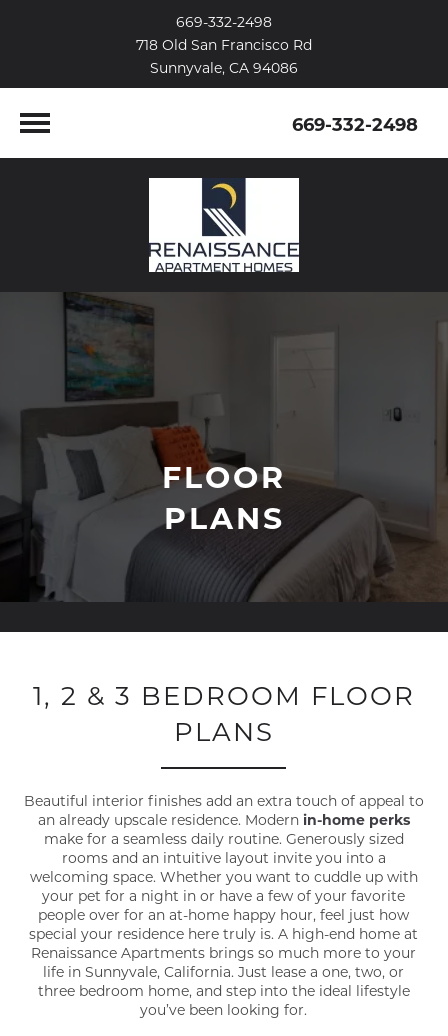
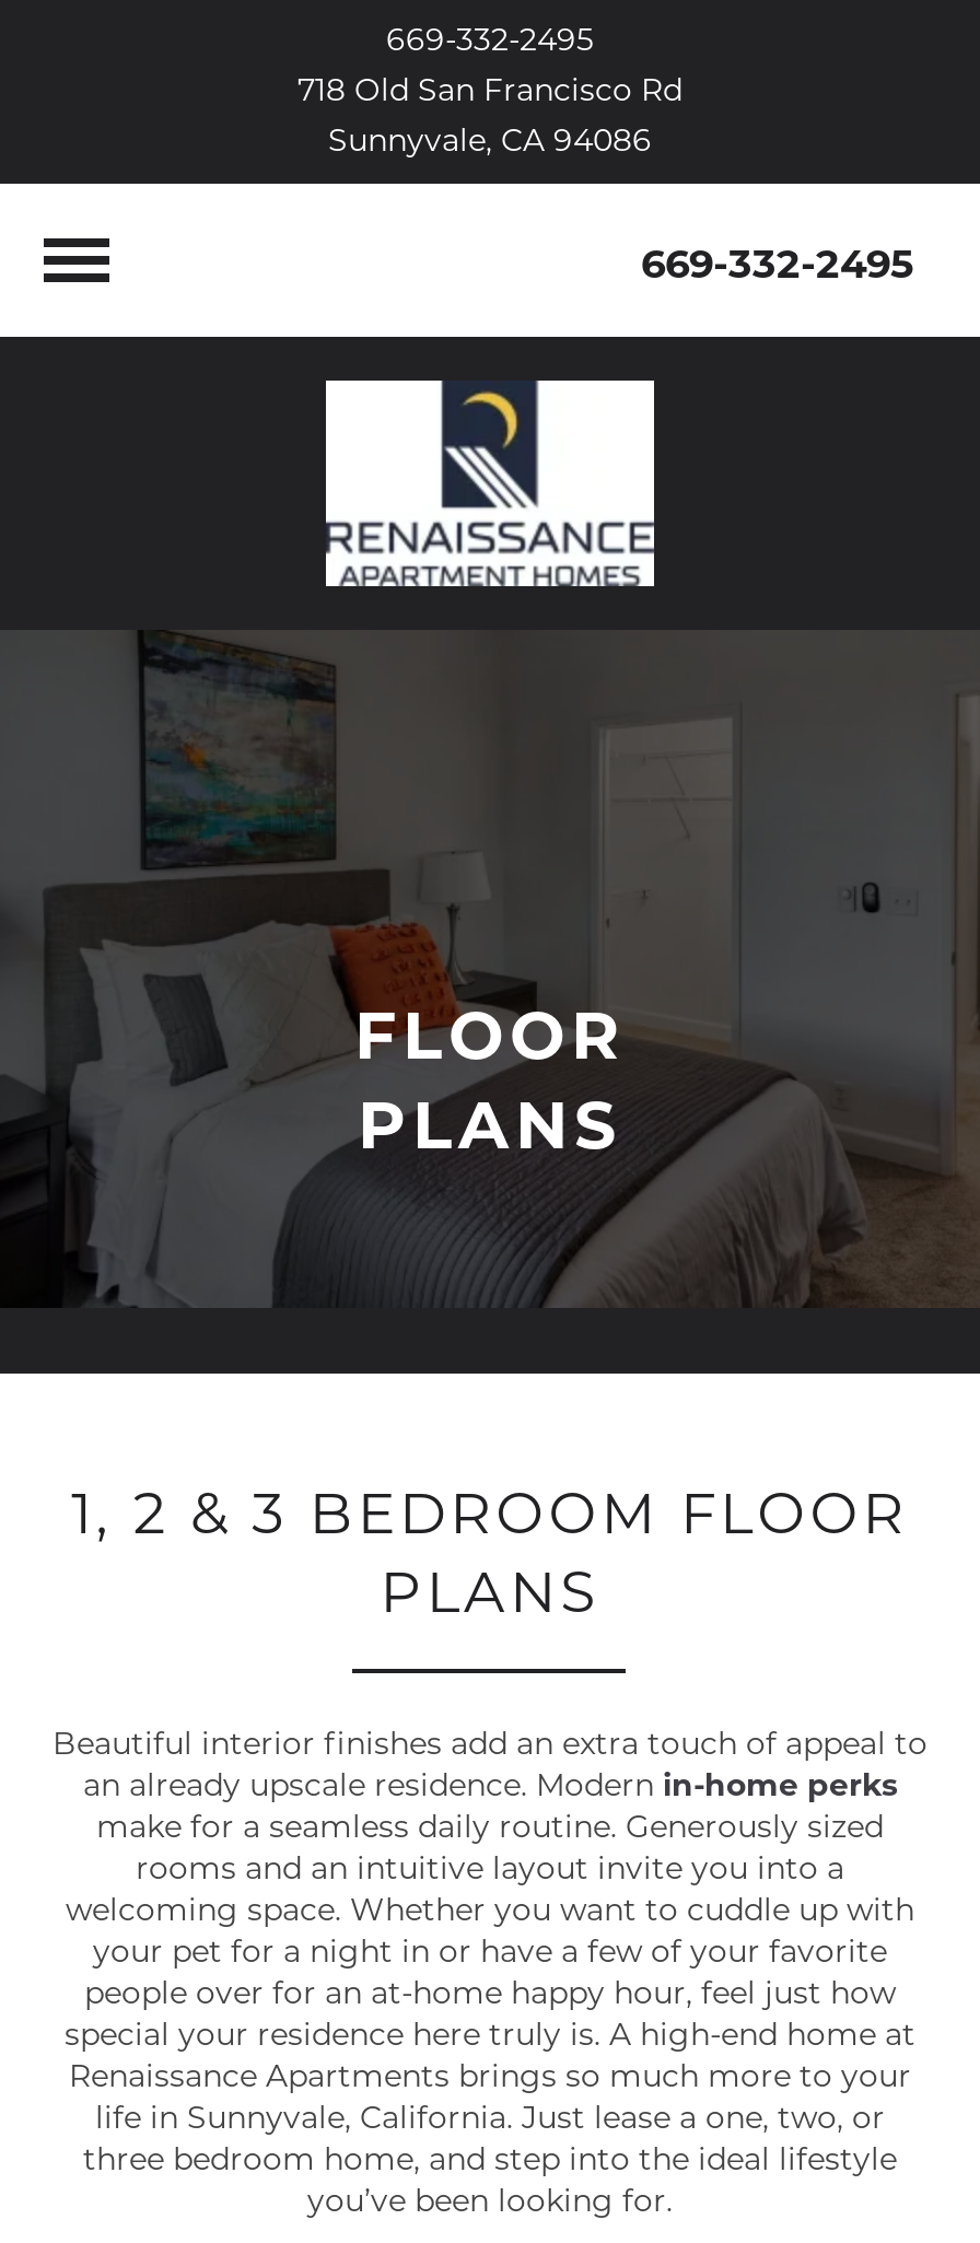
- 669-332-2498
+ 669-332-2495

- 669-332-2498
+ 669-332-2495
